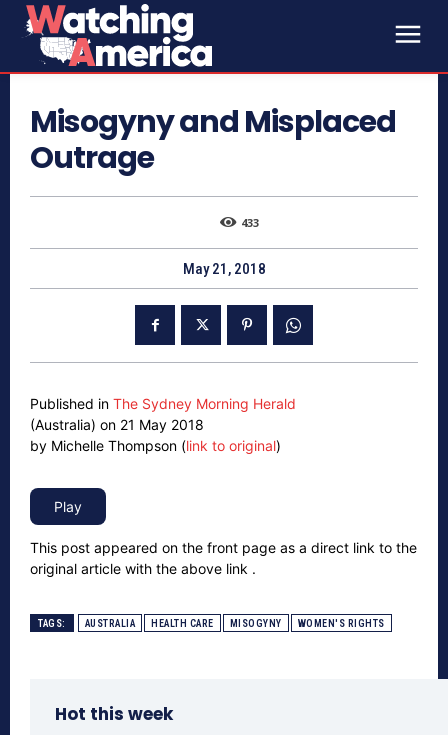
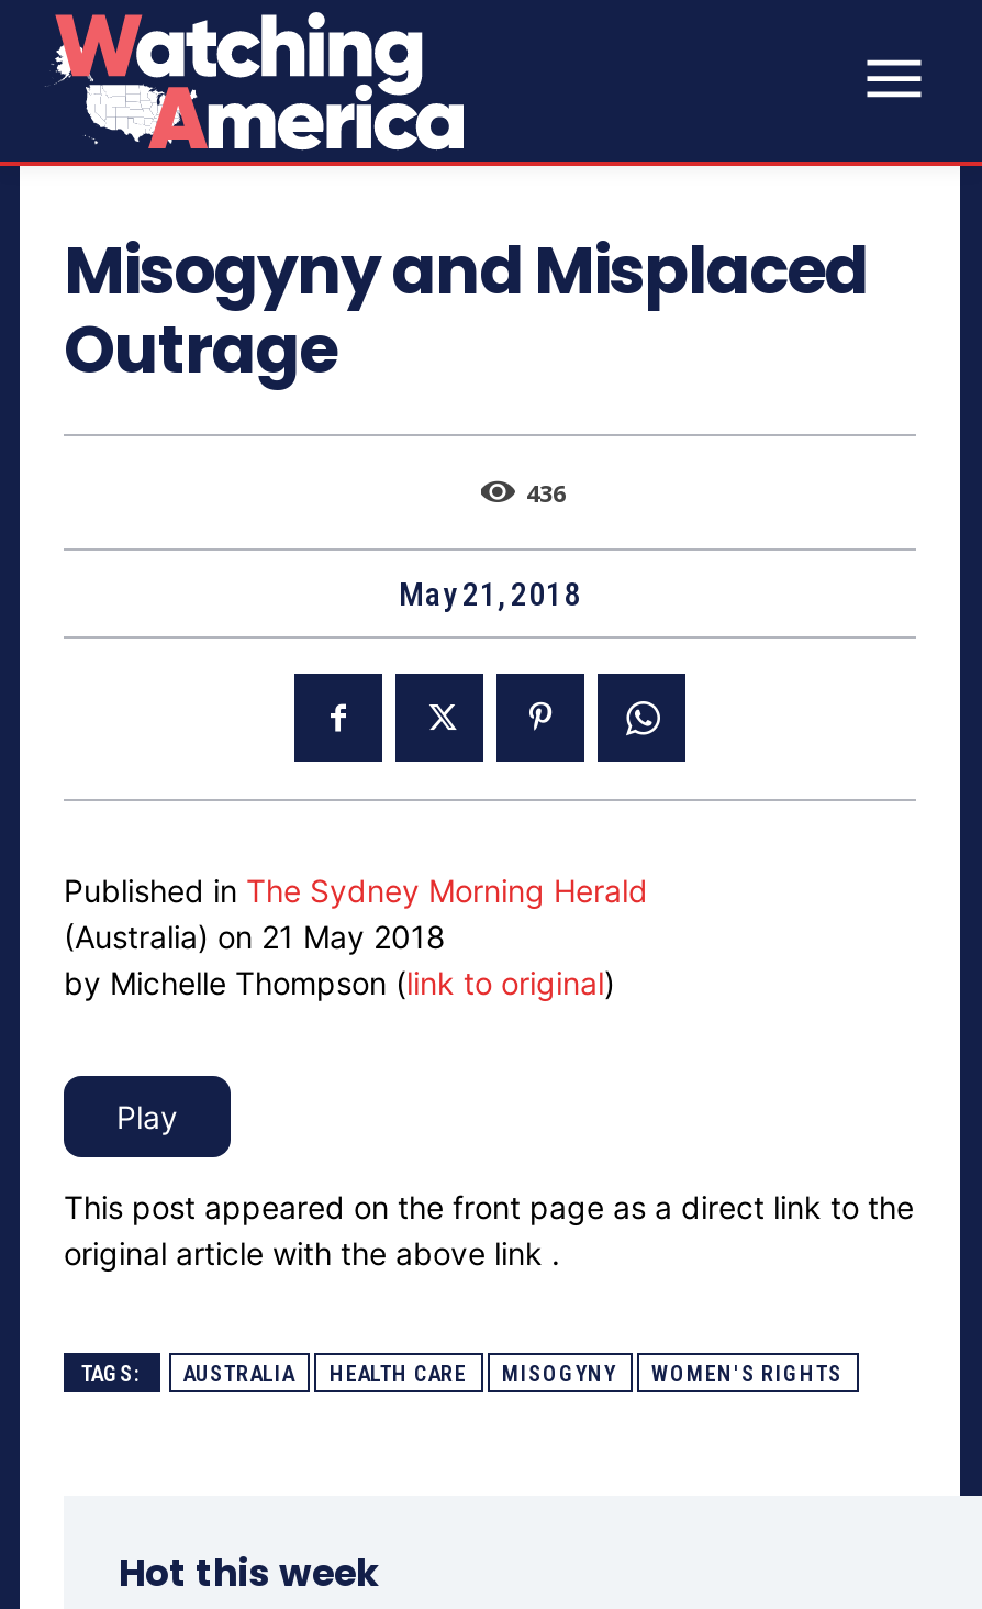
- 433
+ 436
